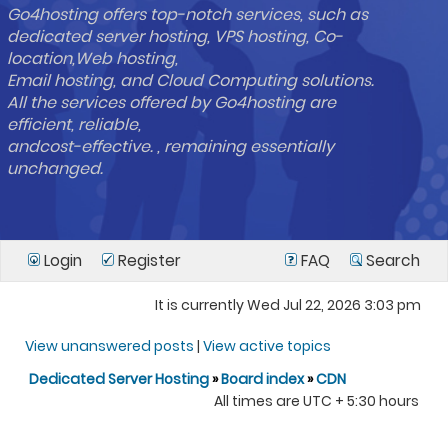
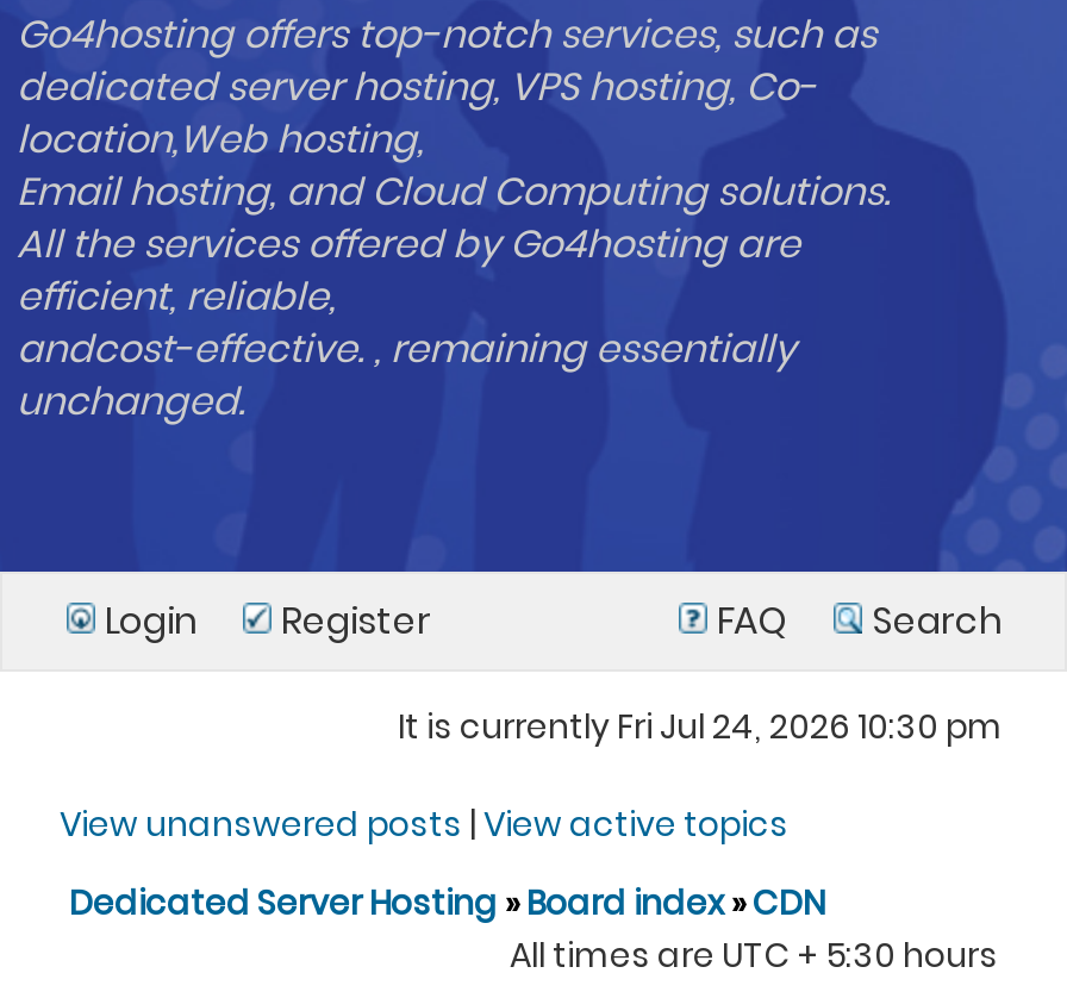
- It is currently Wed Jul 22, 2026 3:03 pm
+ It is currently Fri Jul 24, 2026 10:30 pm
